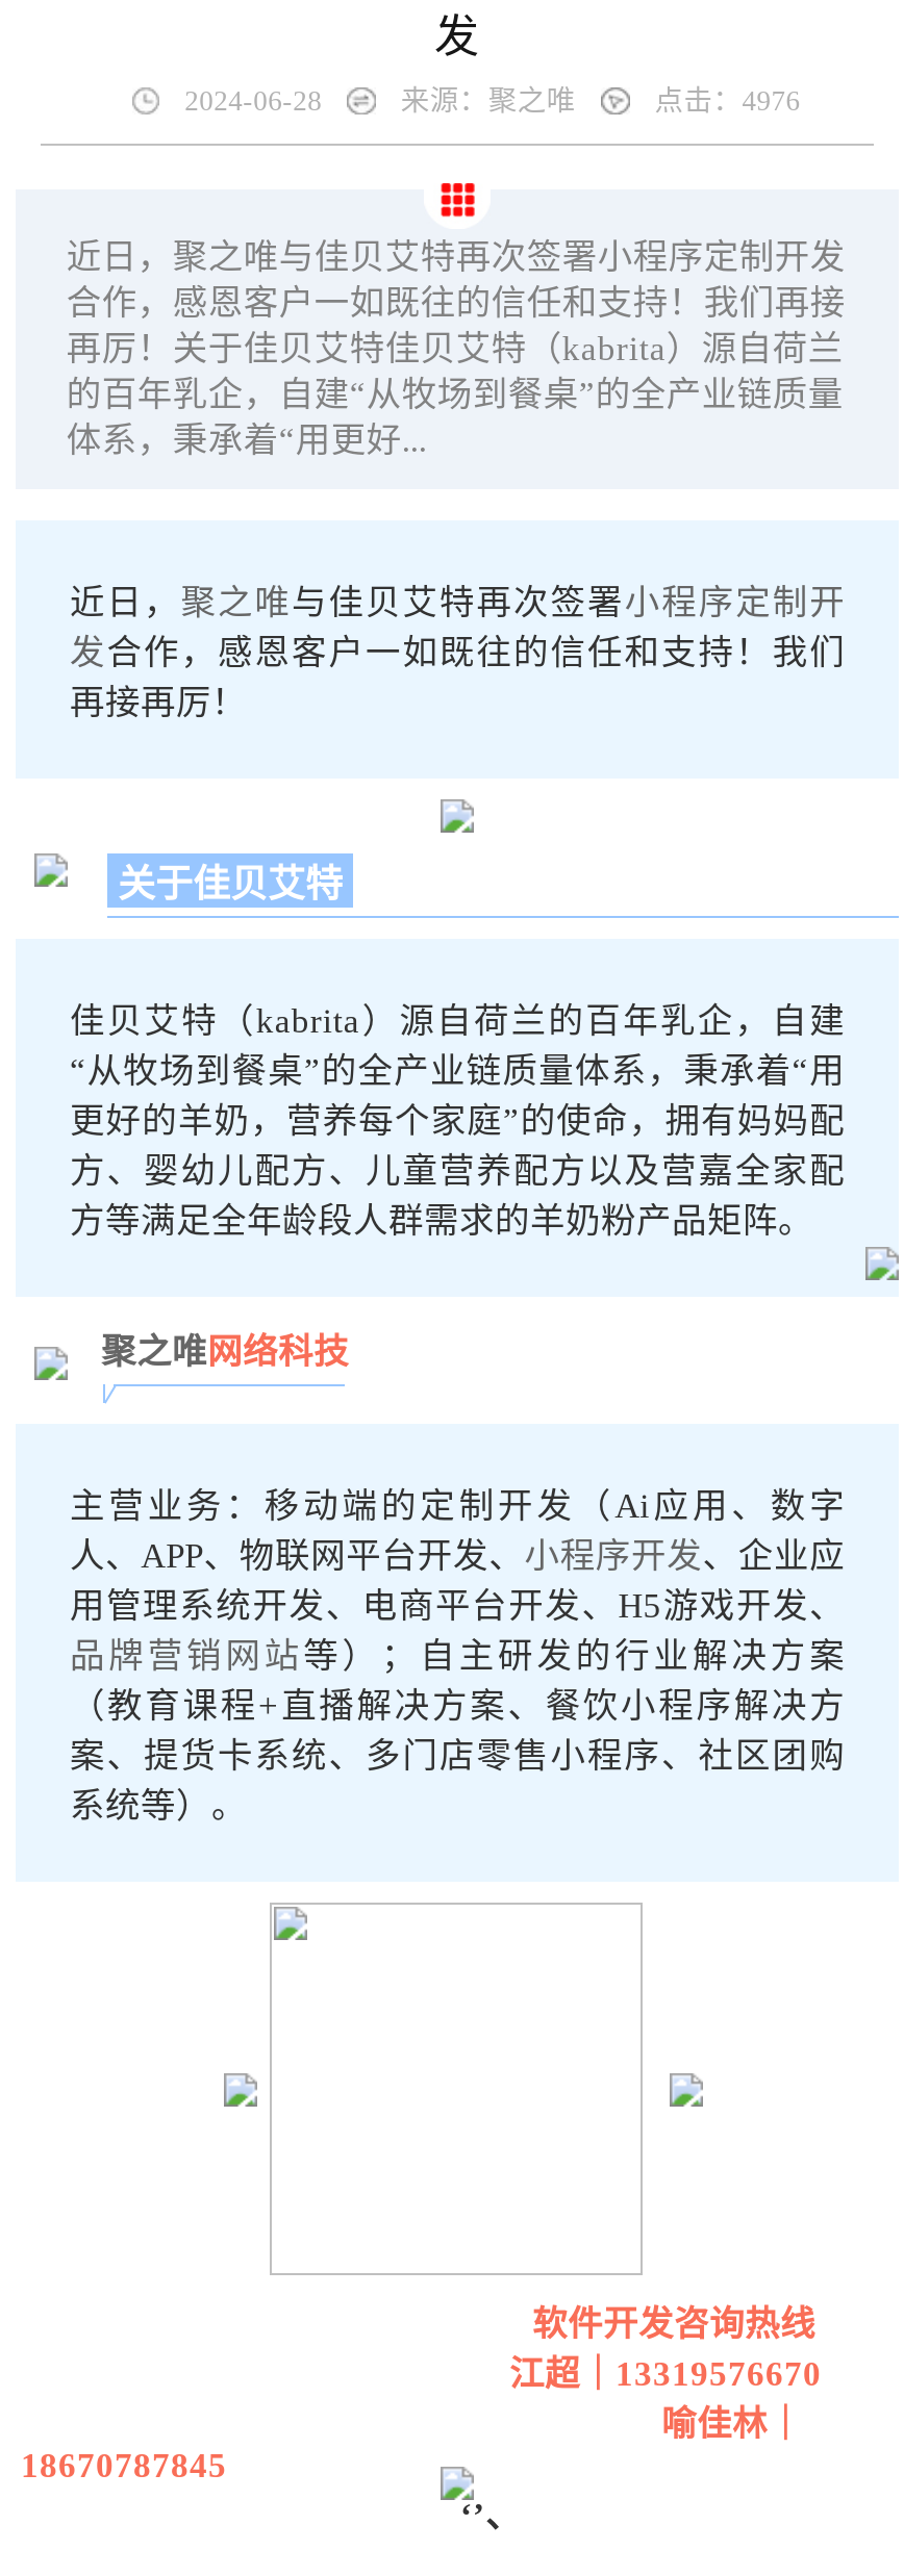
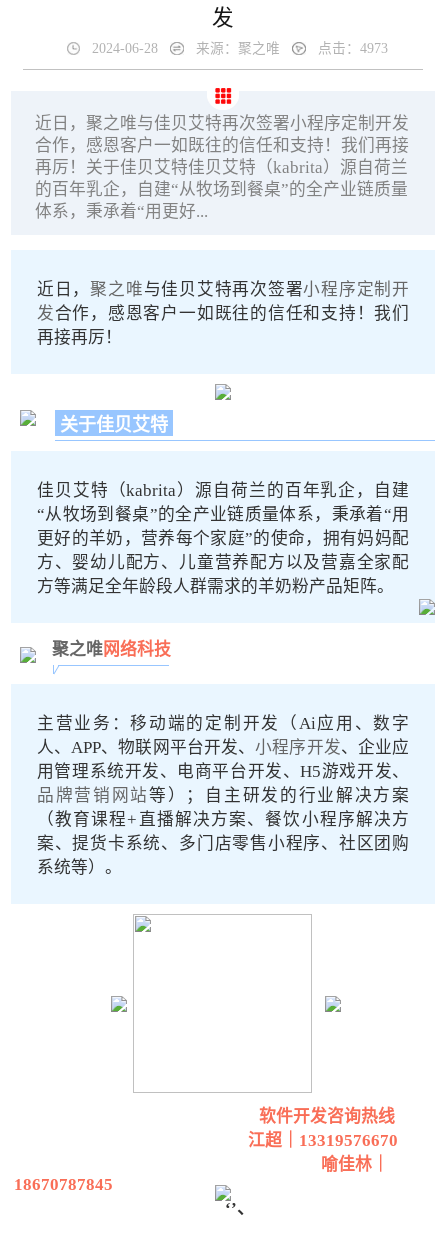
- 点击：4976
+ 点击：4973
